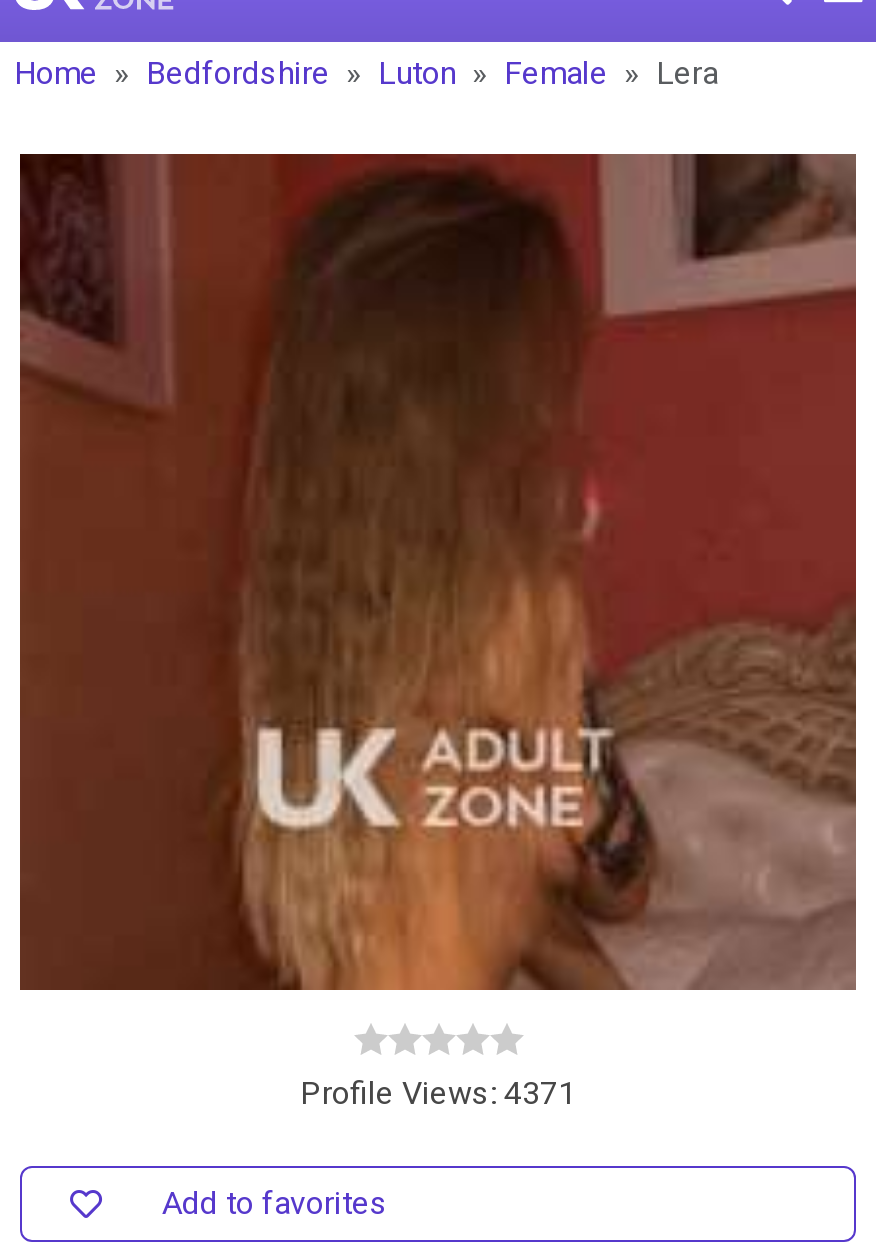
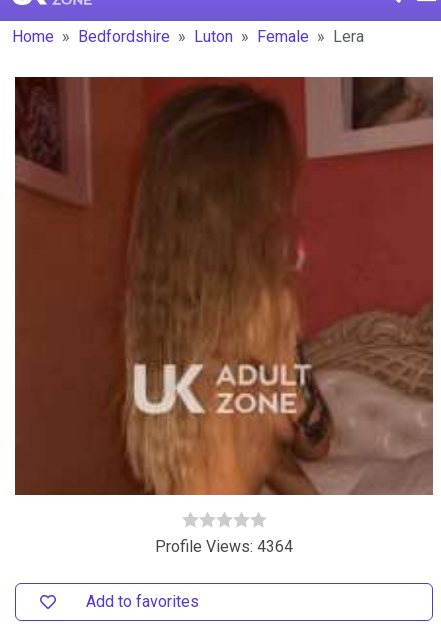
- Profile Views: 4371
+ Profile Views: 4364
